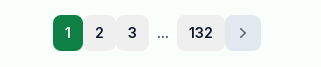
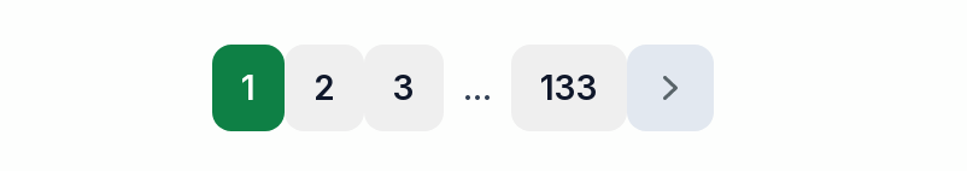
- 132
+ 133
